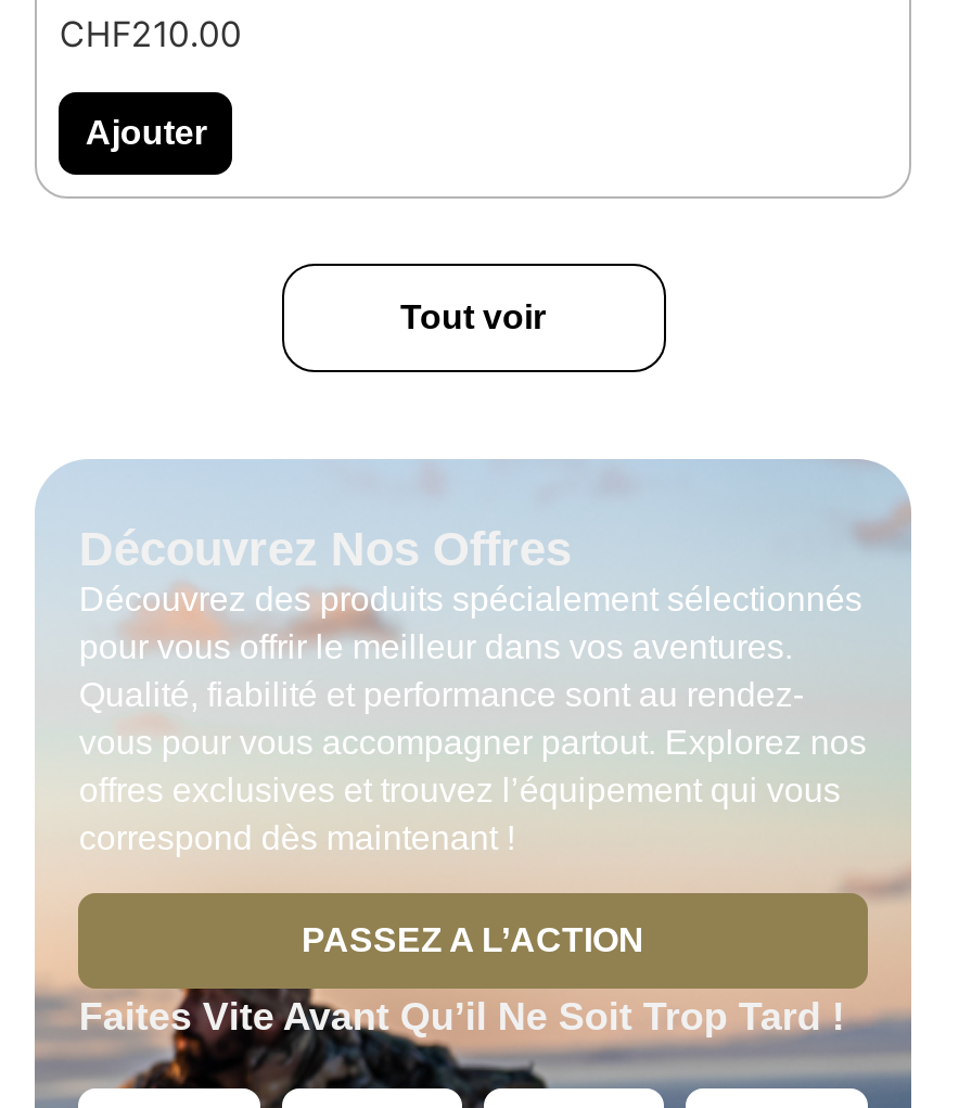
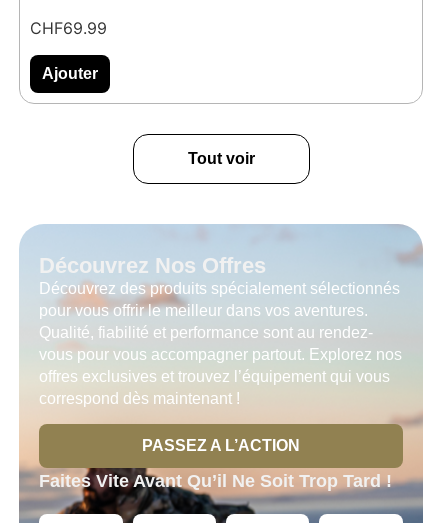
- CHF210.00
+ CHF69.99
